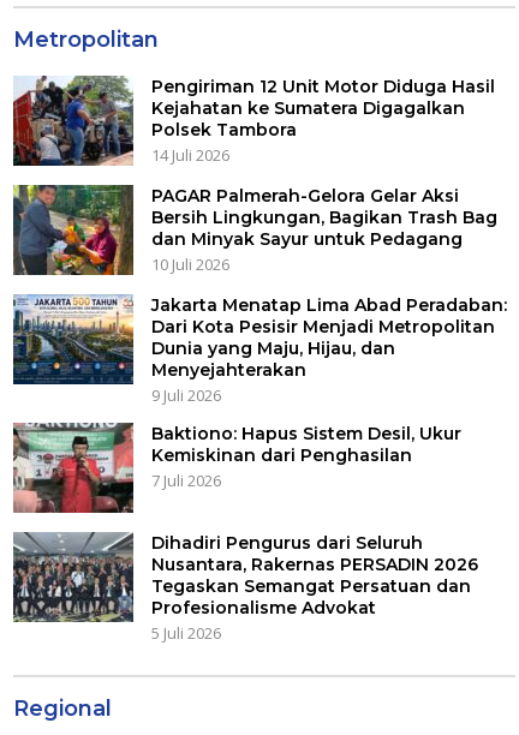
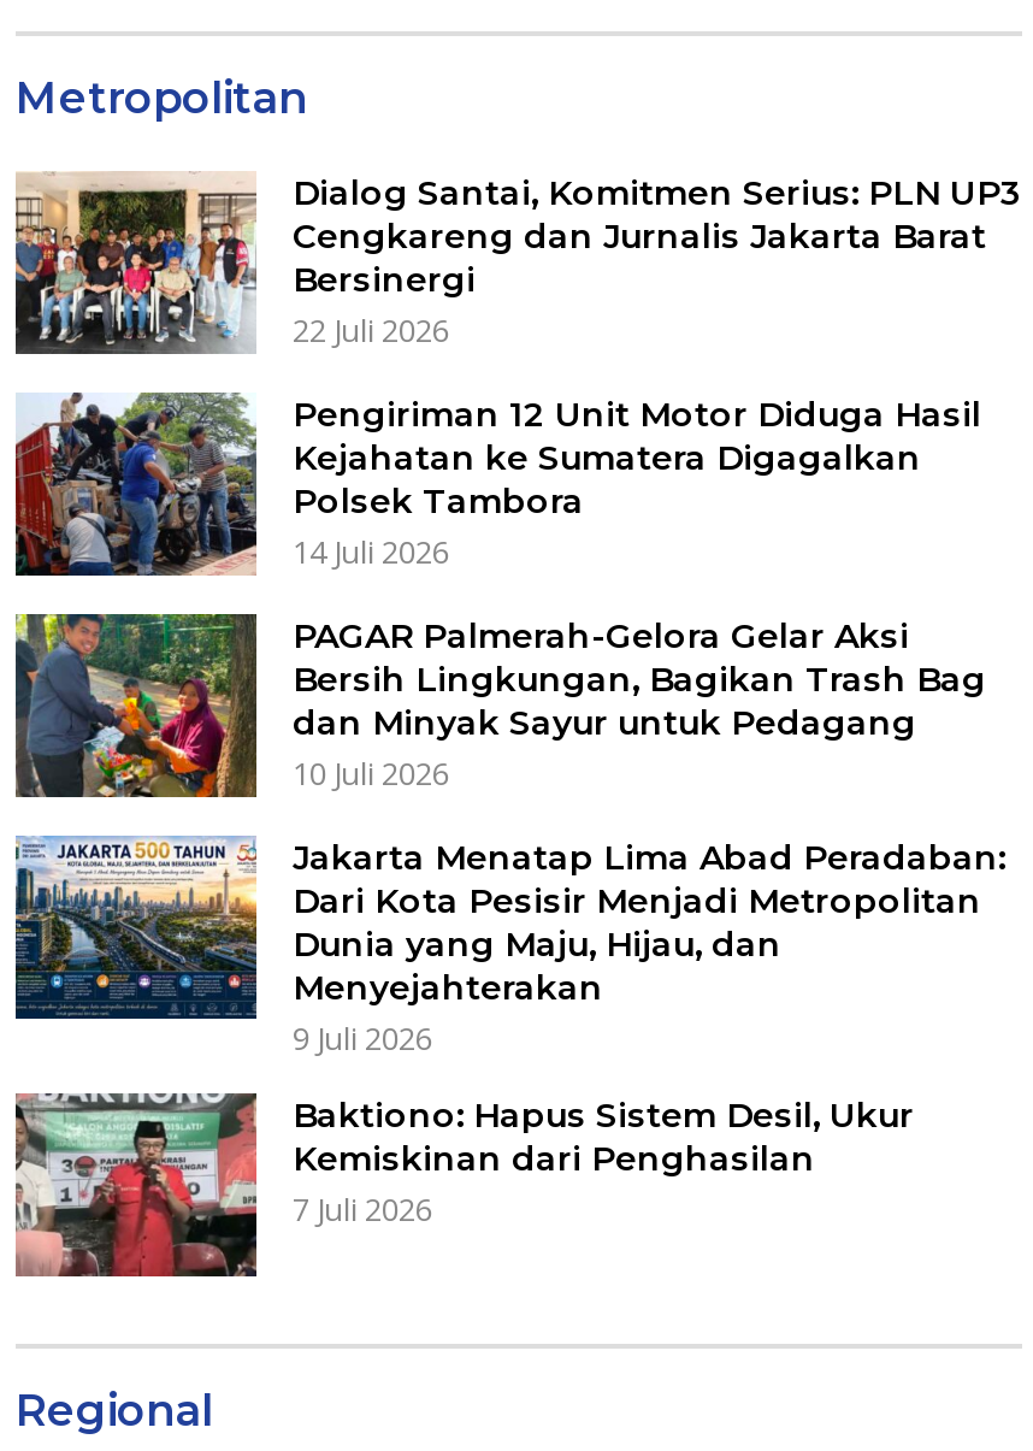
+ [image]
+ Dialog Santai, Komitmen Serius: PLN UP3
+ Cengkareng dan Jurnalis Jakarta Barat
+ Bersinergi
+ 22 Juli 2026

moved down: [image] | Pengiriman 12 Unit Motor Diduga Hasil | Kejahatan ke Sumatera Digagalkan | ... | Kemiskinan dari Penghasilan | 7 Juli 2026

- [image]
- Dihadiri Pengurus dari Seluruh
- Nusantara, Rakernas PERSADIN 2026
- Tegaskan Semangat Persatuan dan
- Profesionalisme Advokat
- 5 Juli 2026
